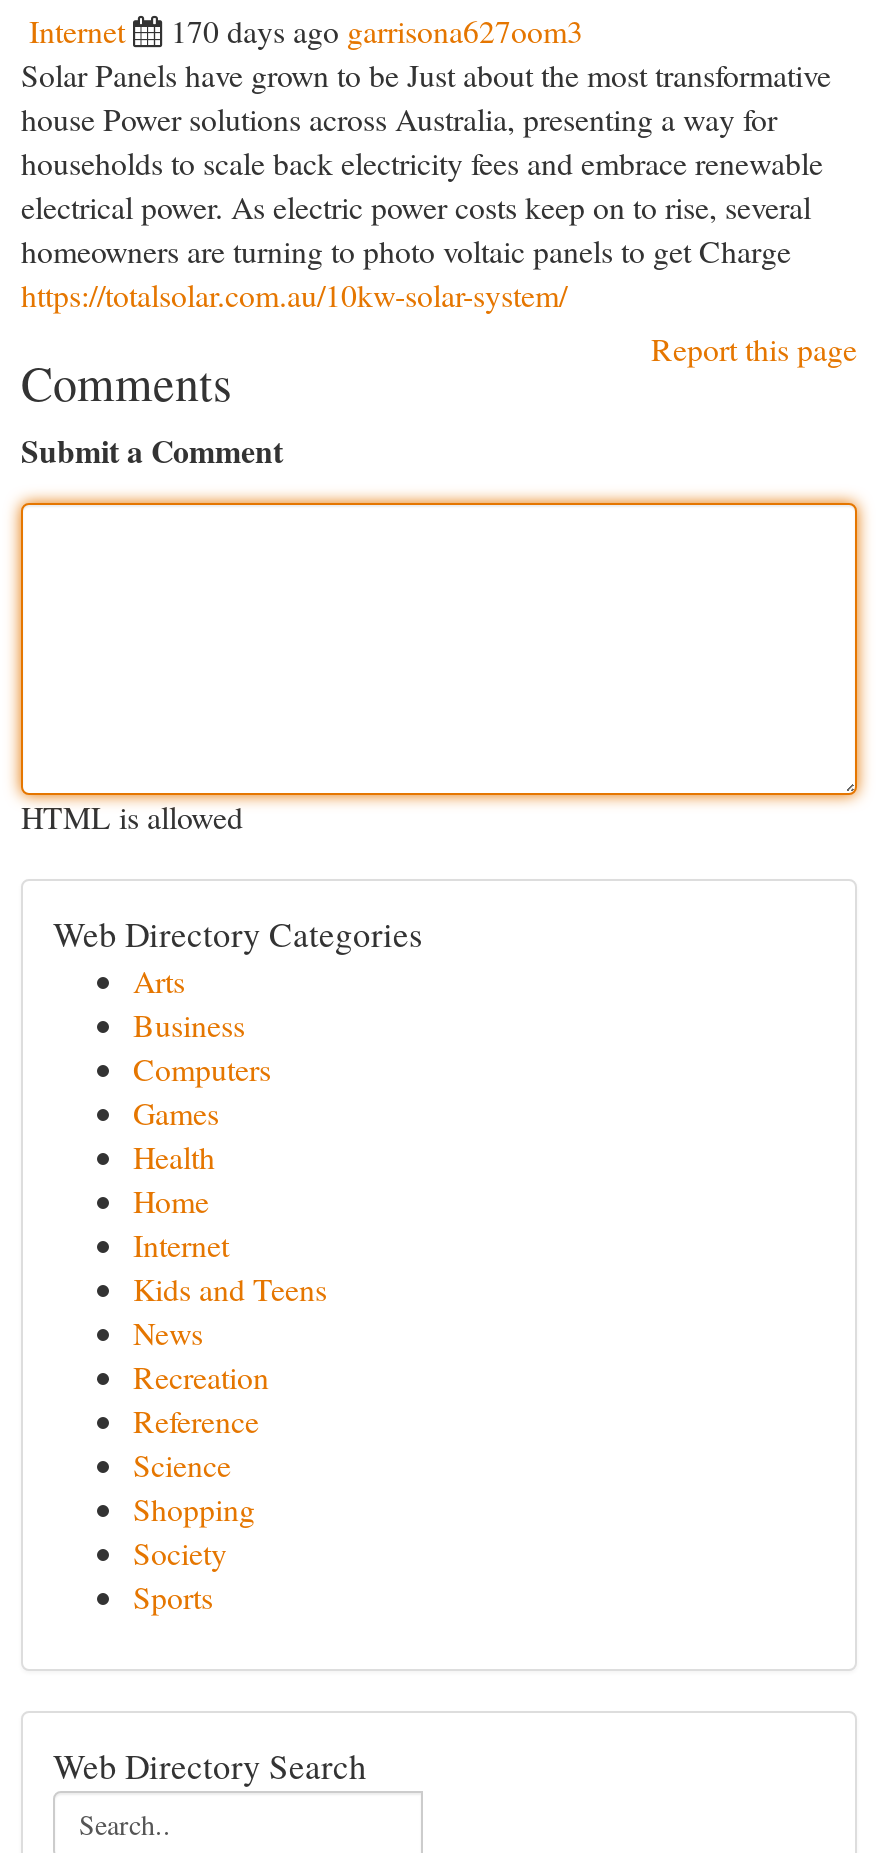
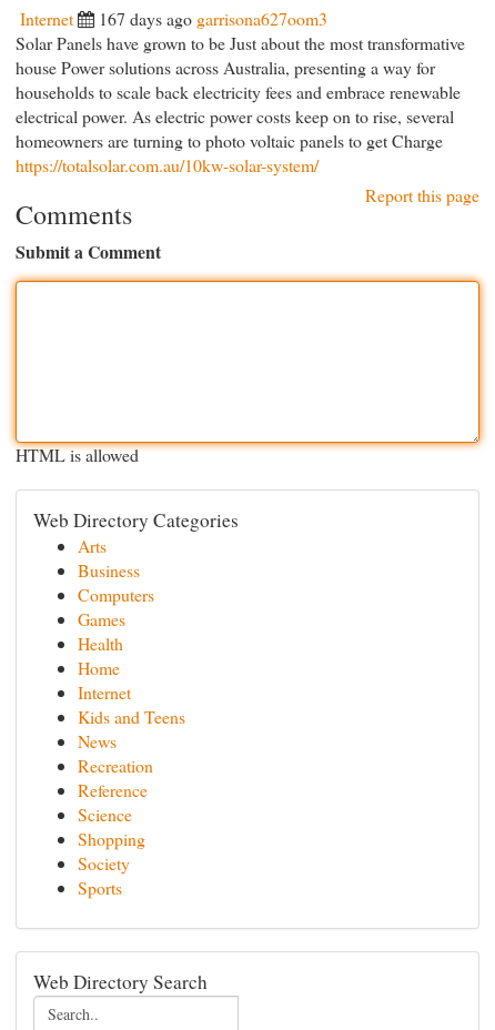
- 170 days ago garrisona627oom3
+ 167 days ago garrisona627oom3
